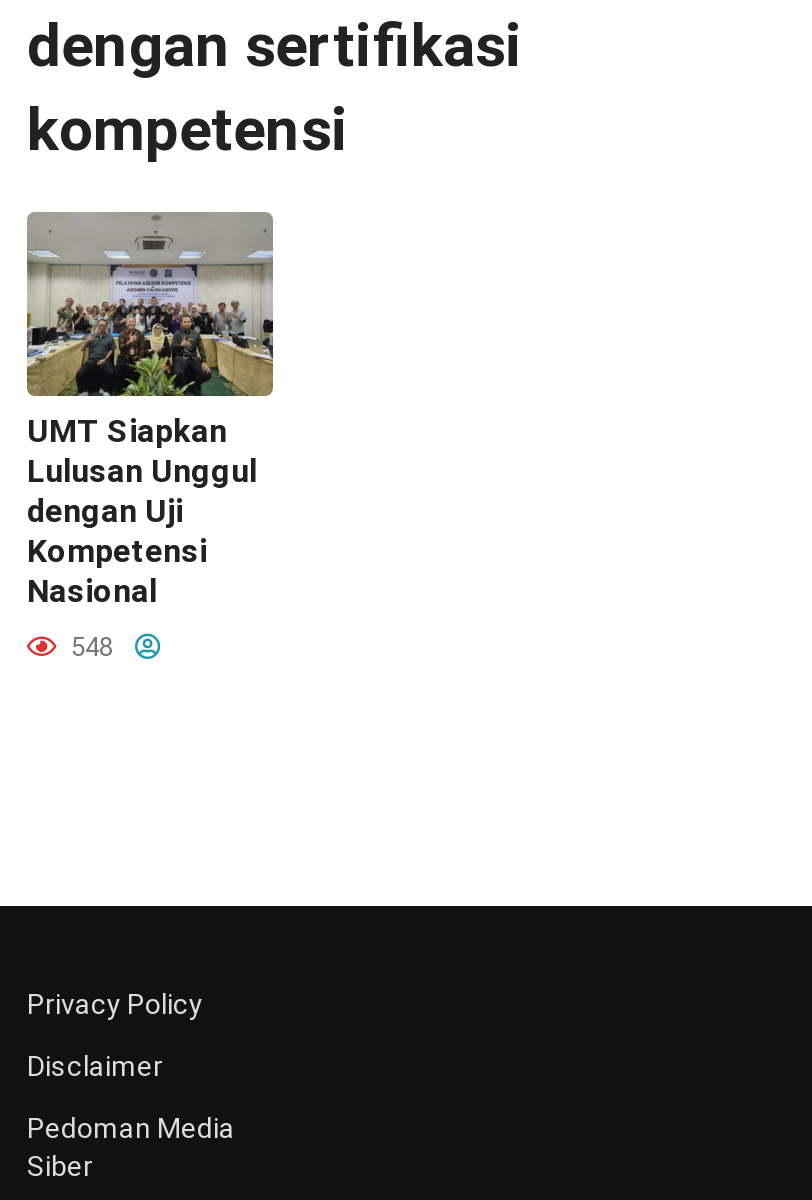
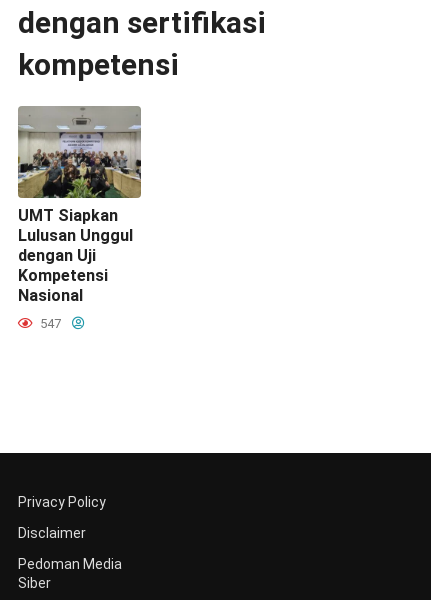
- 548
+ 547
